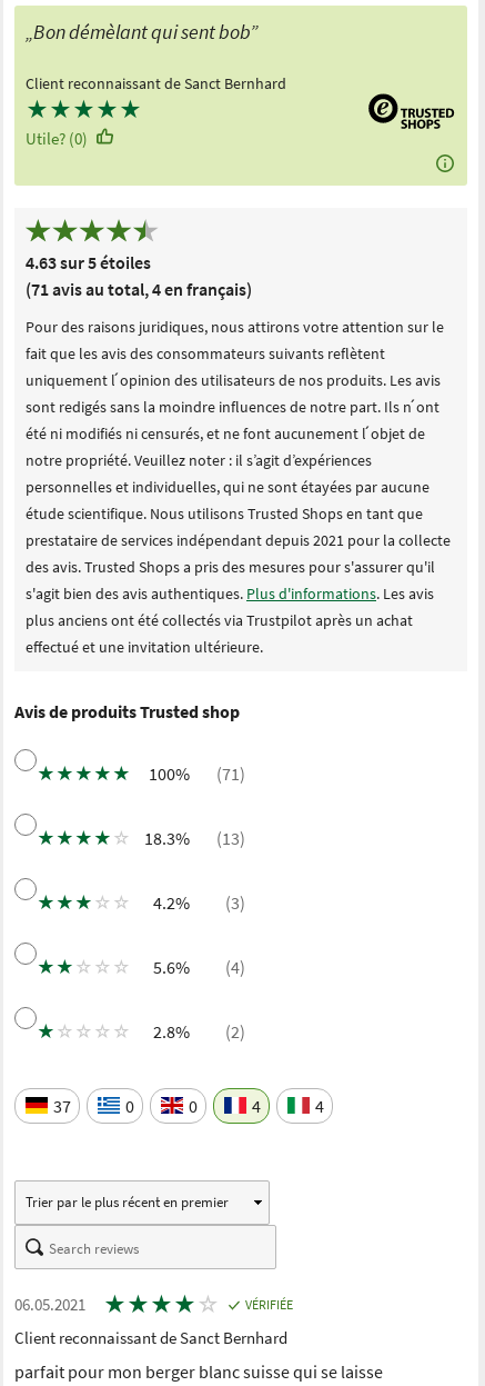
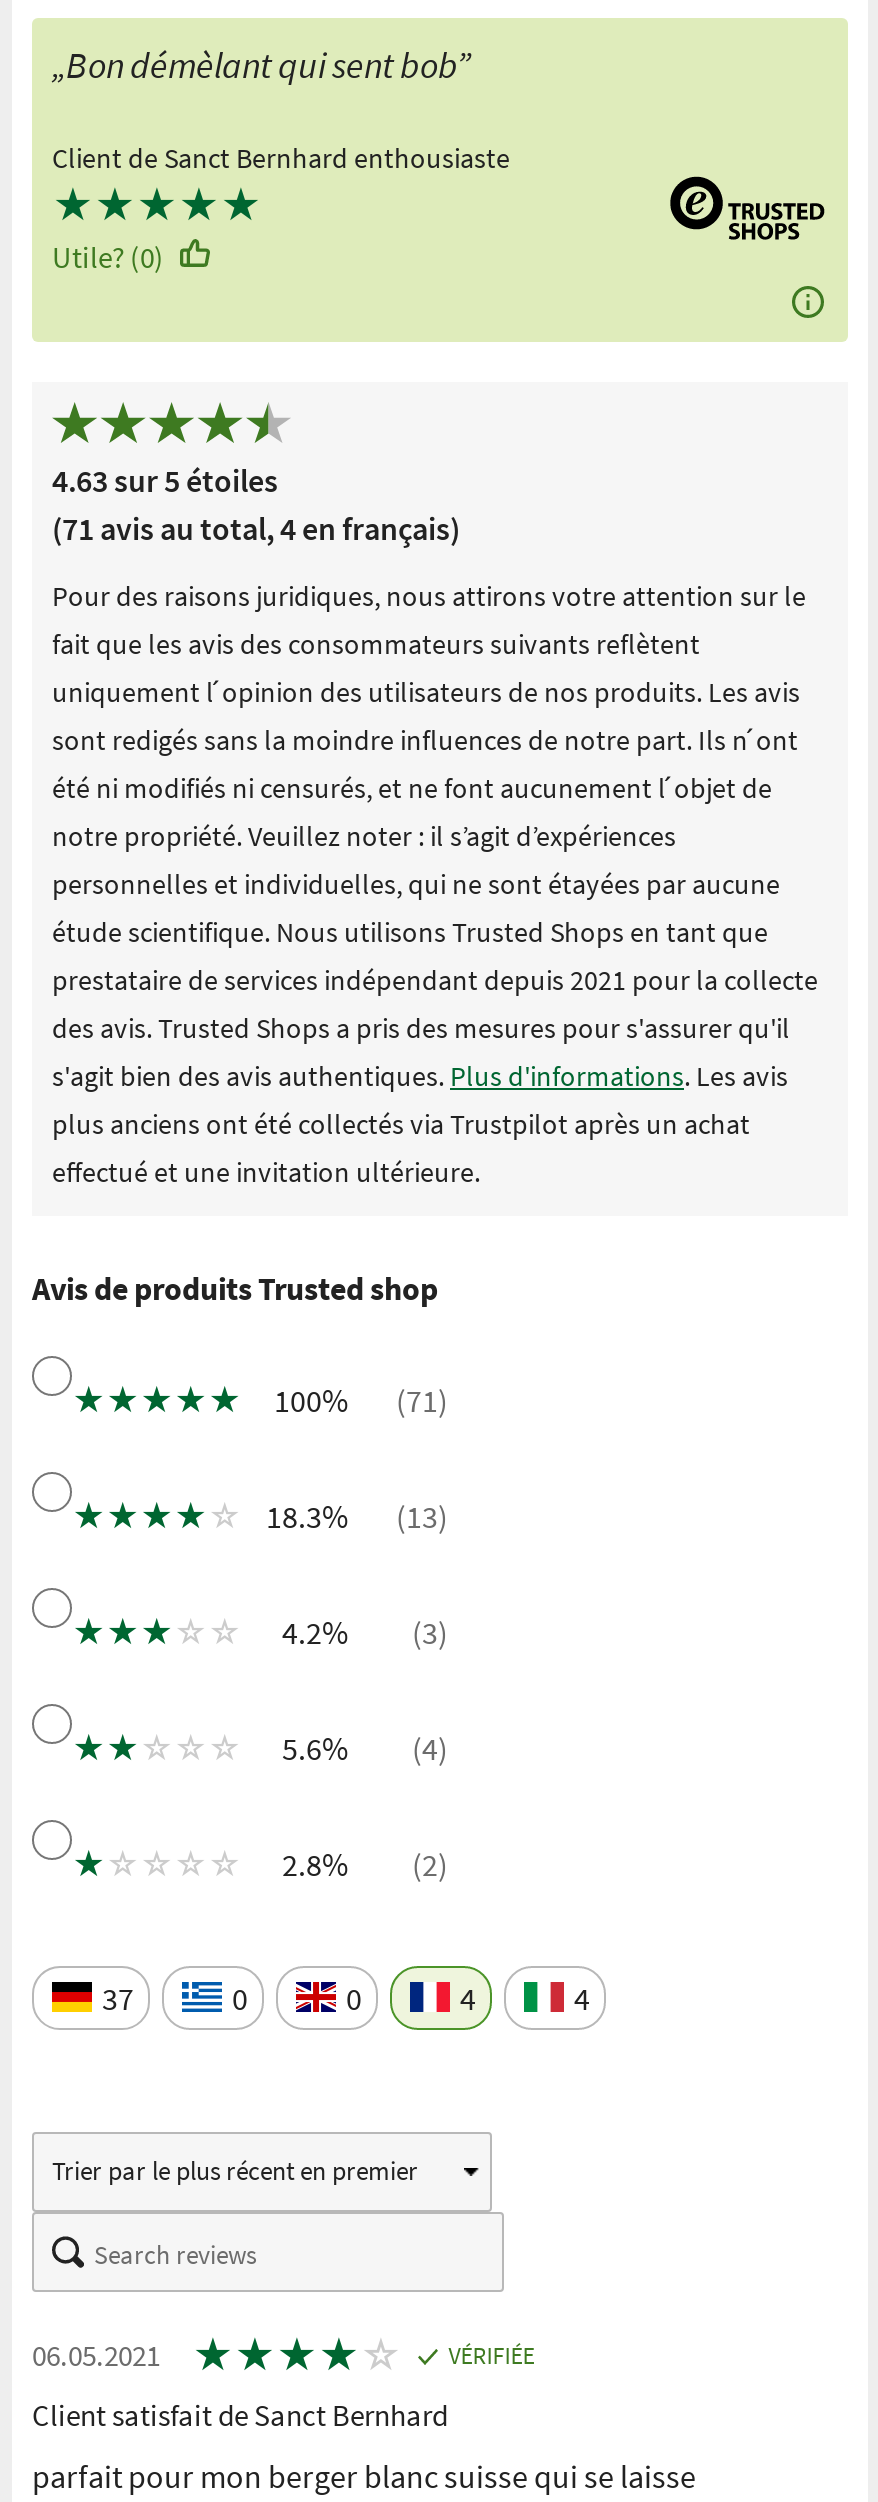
- Client reconnaissant de Sanct Bernhard
+ Client de Sanct Bernhard enthousiaste

- Client reconnaissant de Sanct Bernhard
+ Client satisfait de Sanct Bernhard
